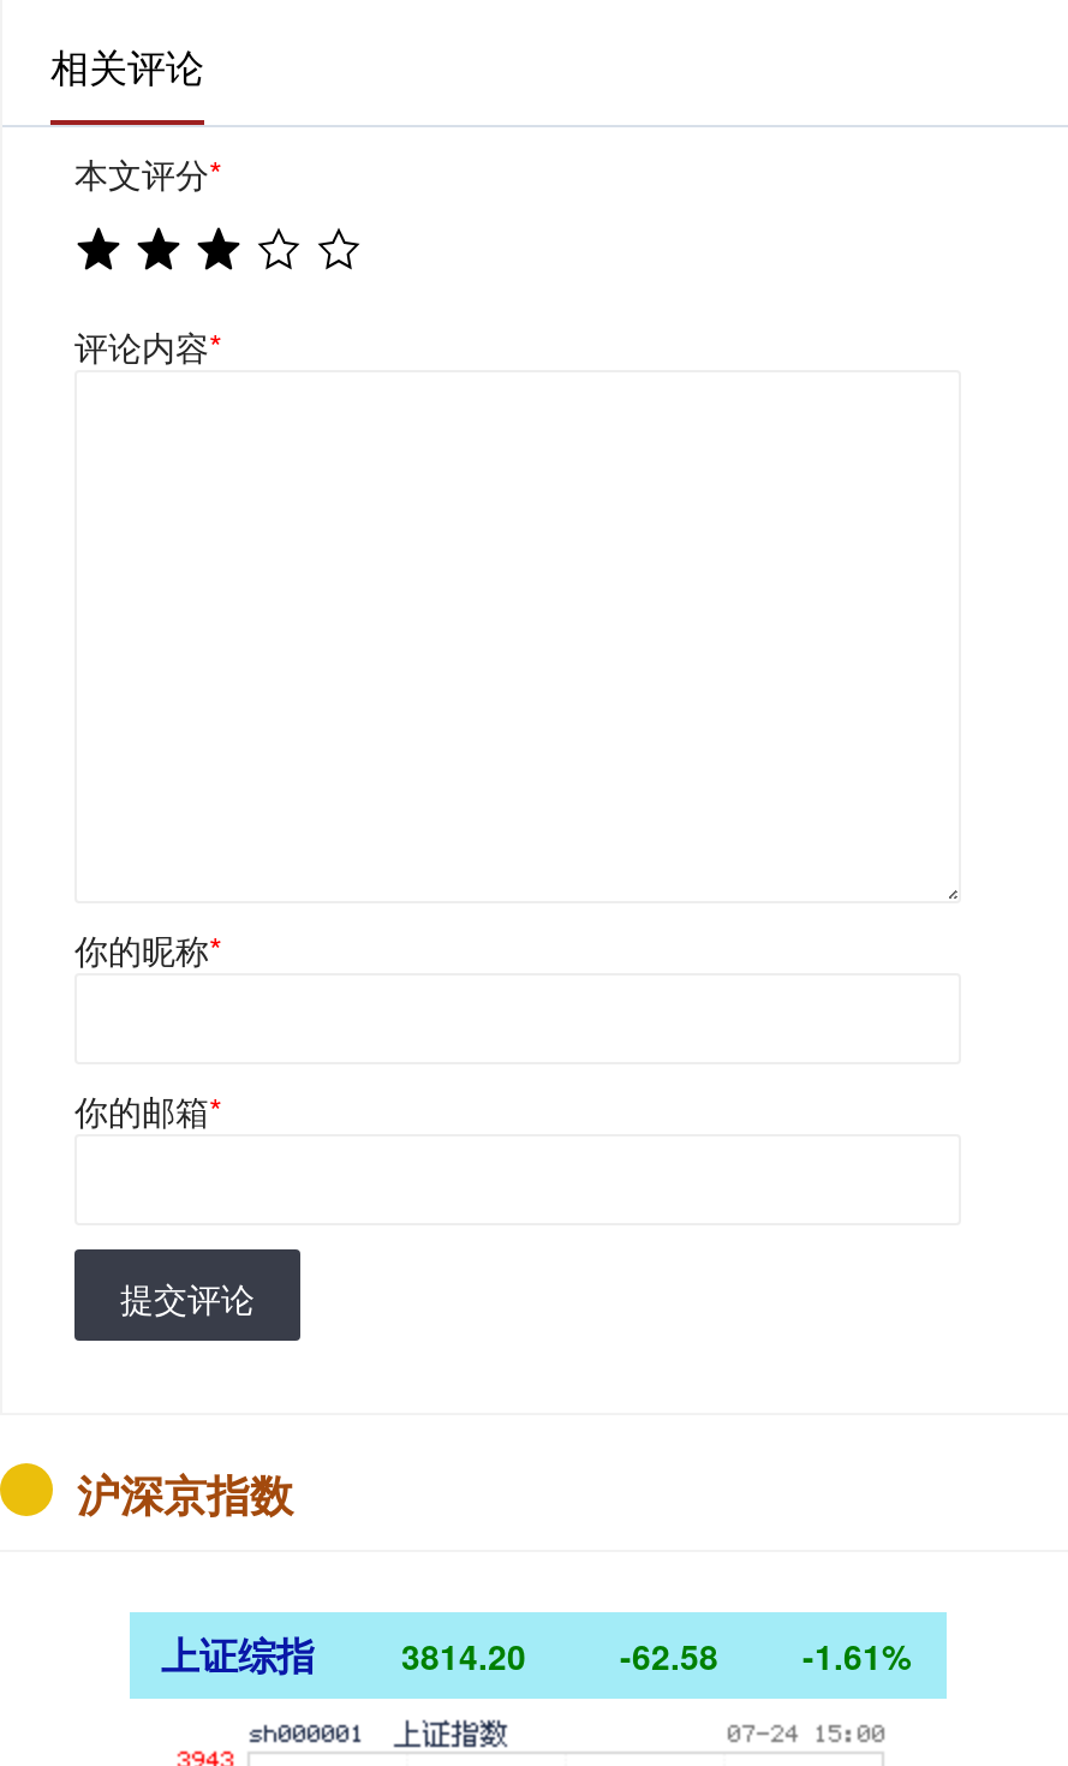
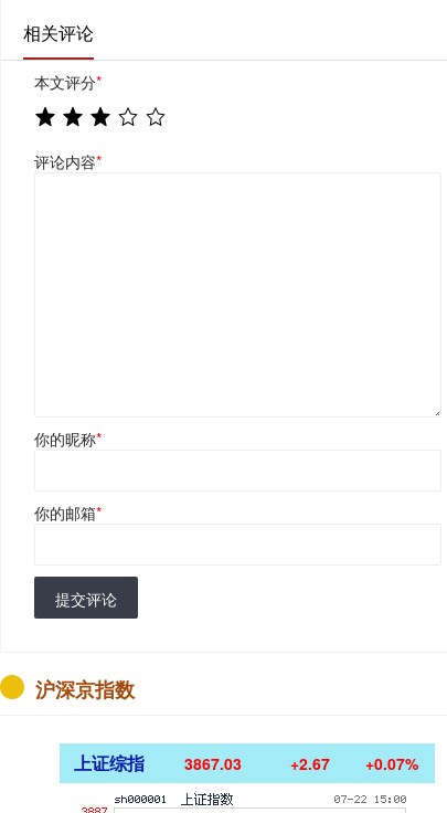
- 3814.20
+ 3867.03

- -62.58
+ +2.67

- -1.61%
+ +0.07%
